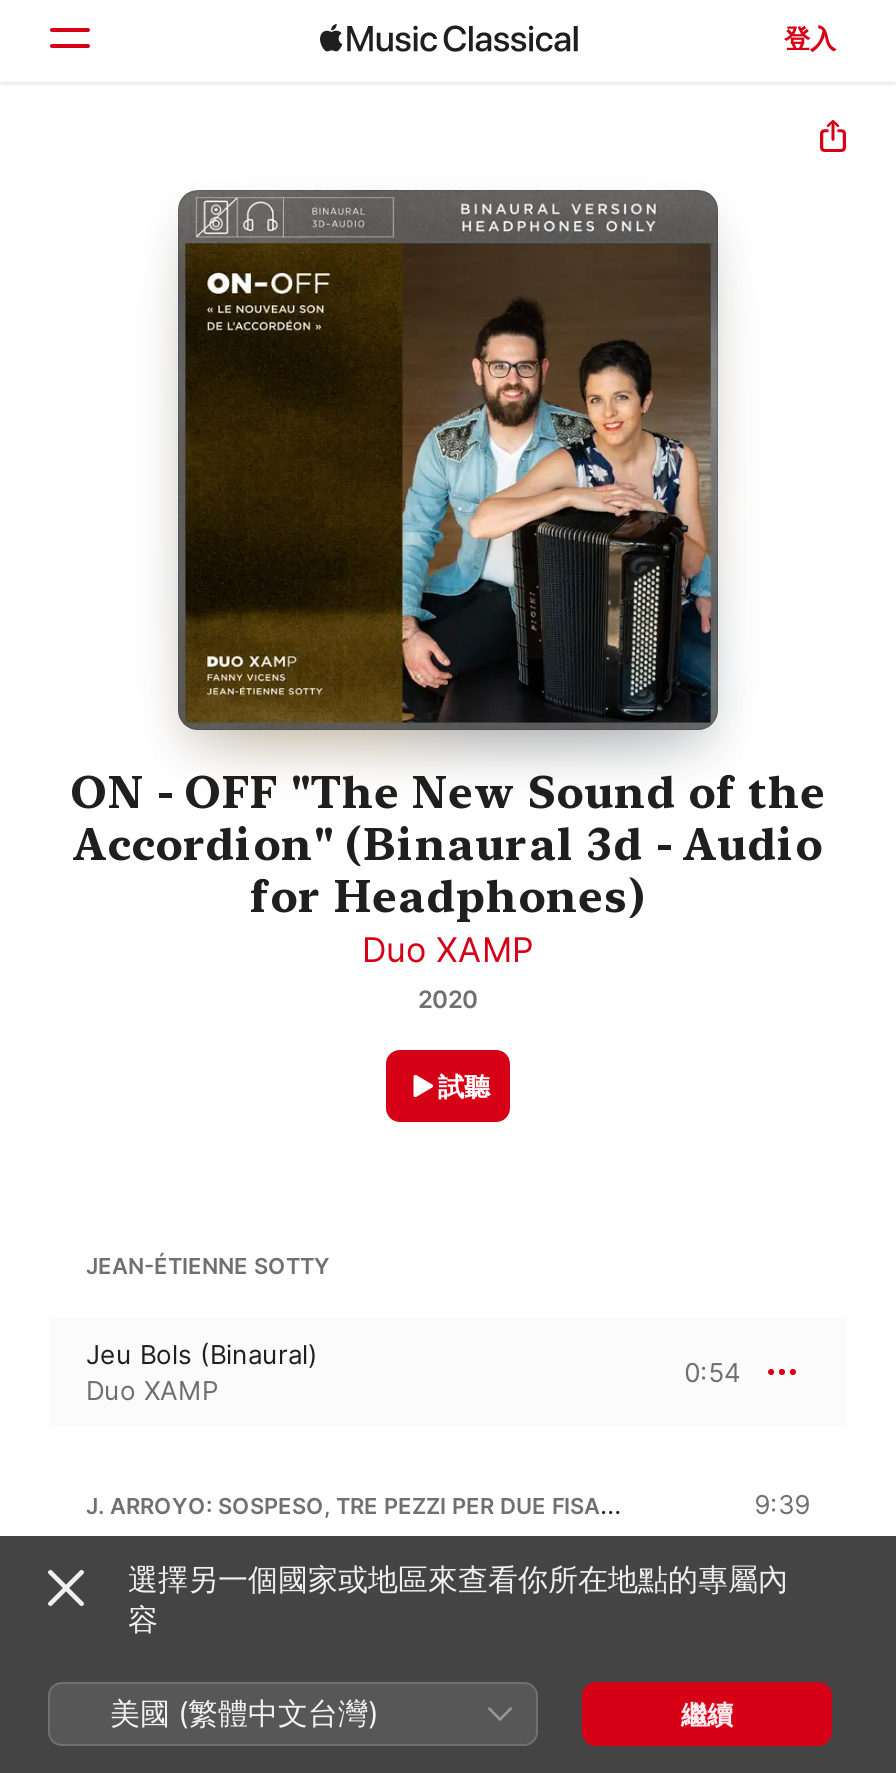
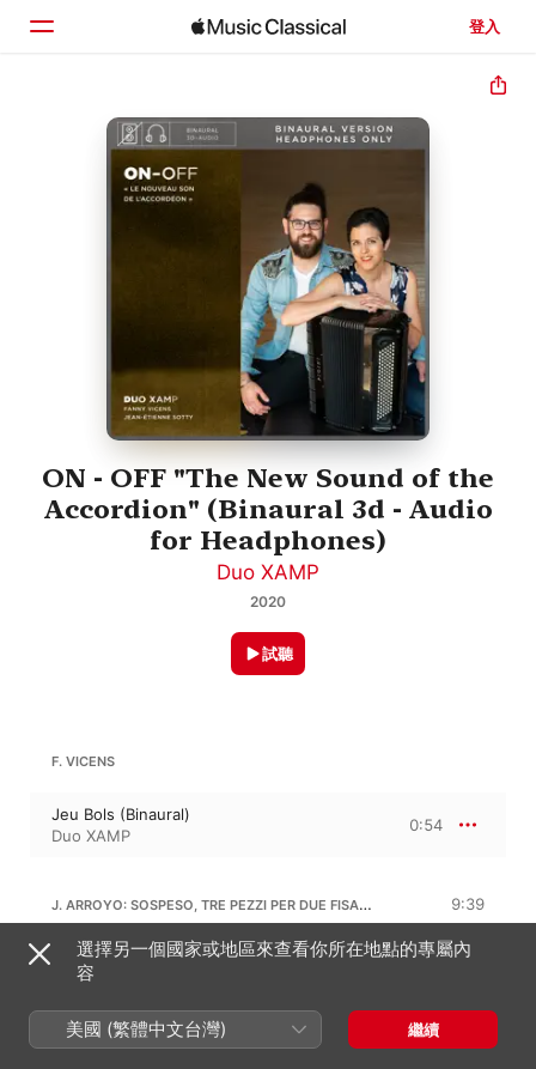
- JEAN-ÉTIENNE SOTTY
+ F. VICENS
